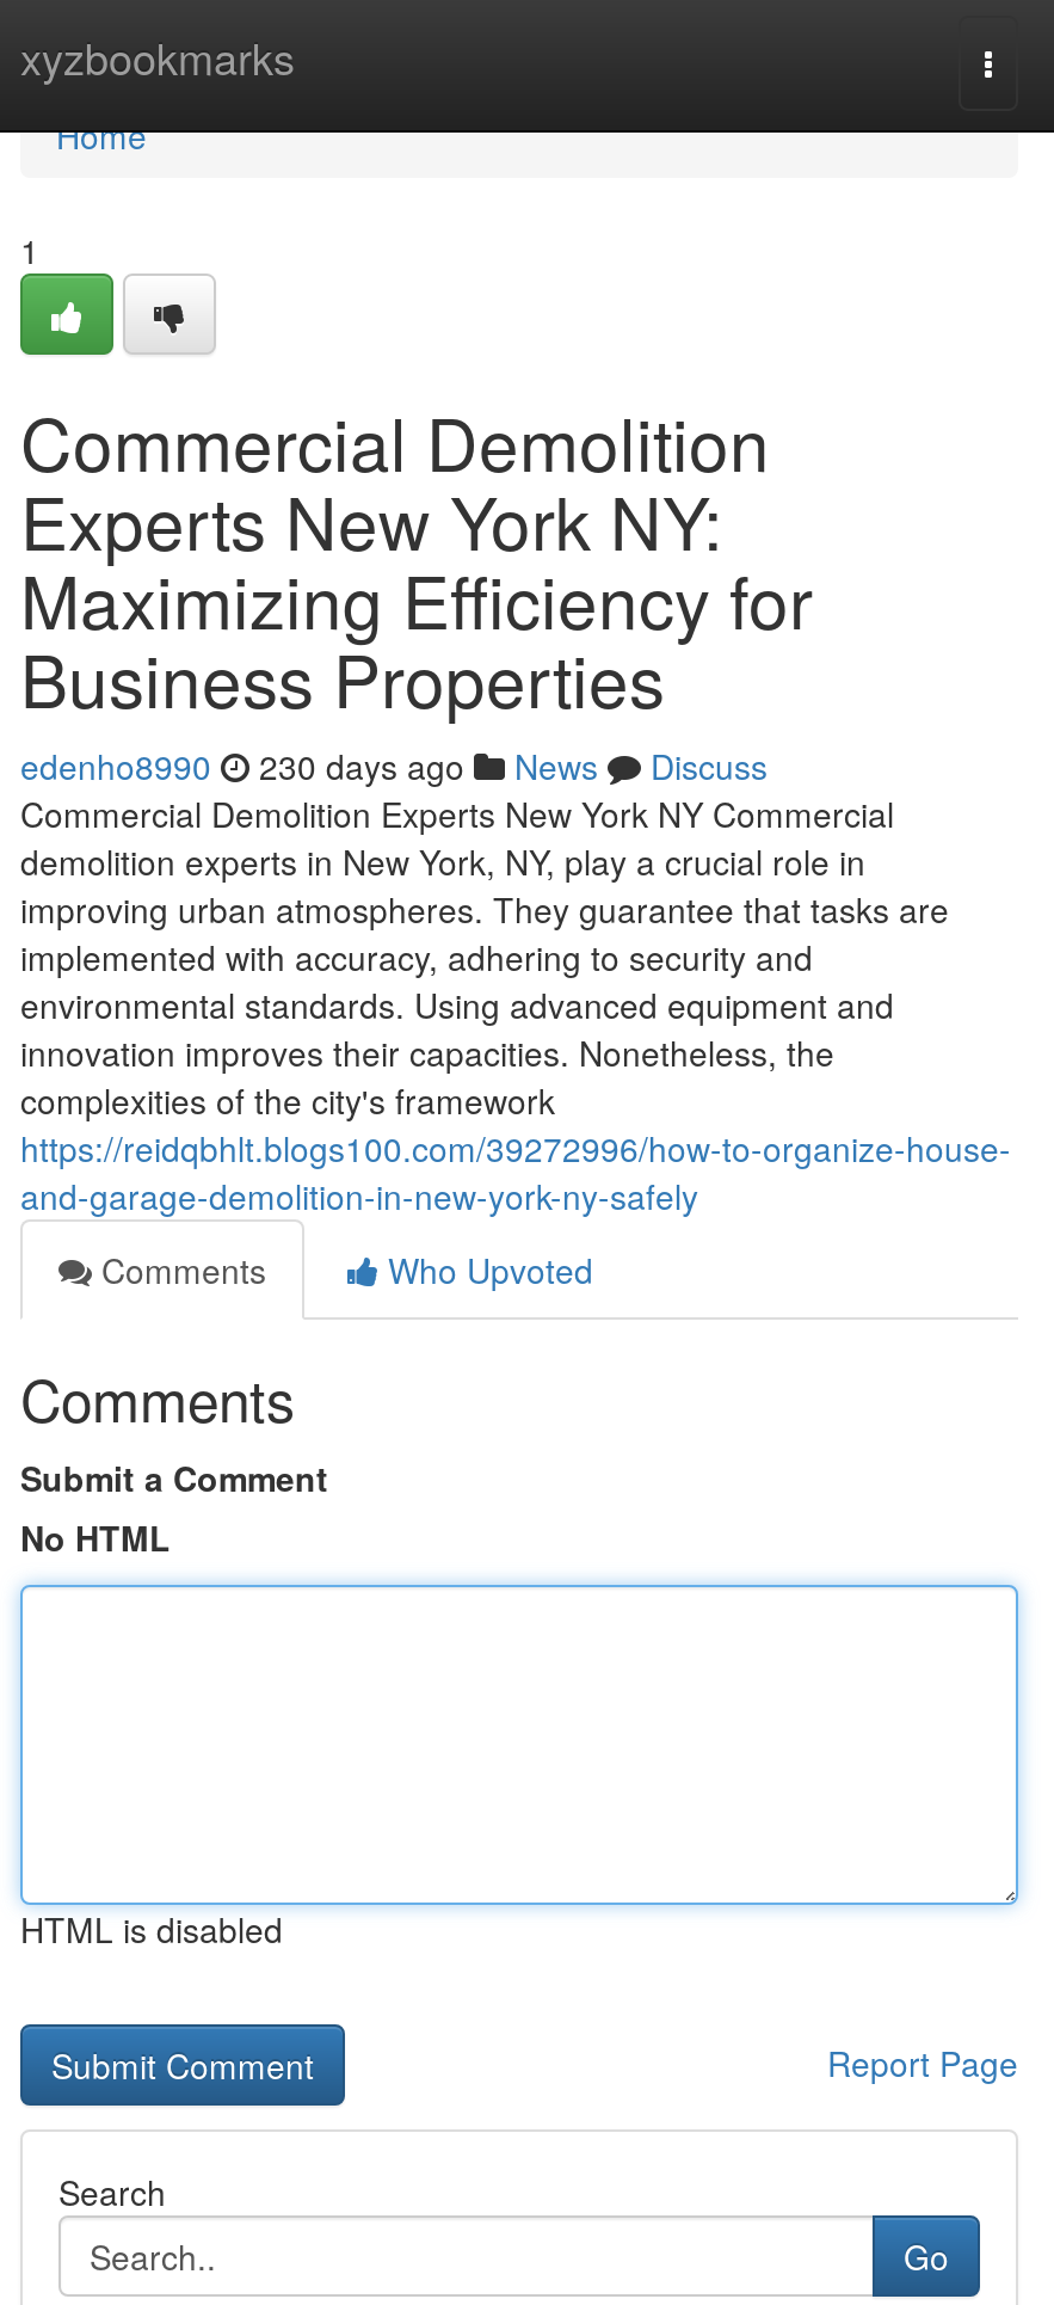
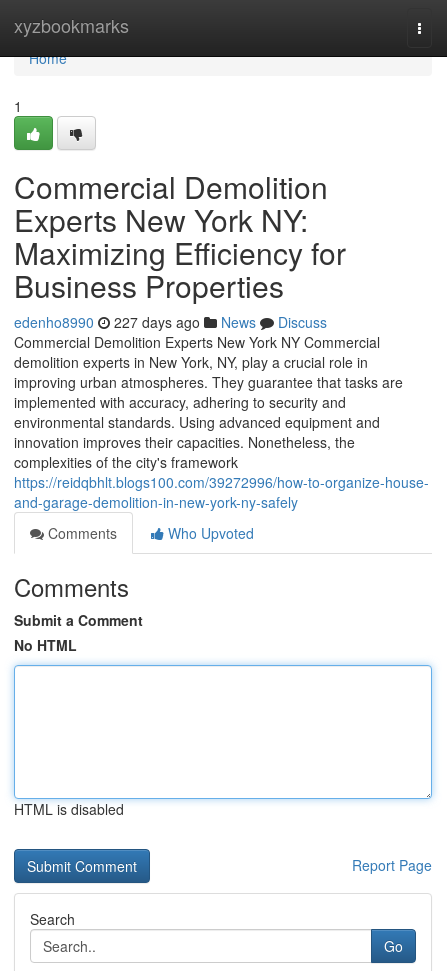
- edenho8990 230 days ago News Discuss
+ edenho8990 227 days ago News Discuss
